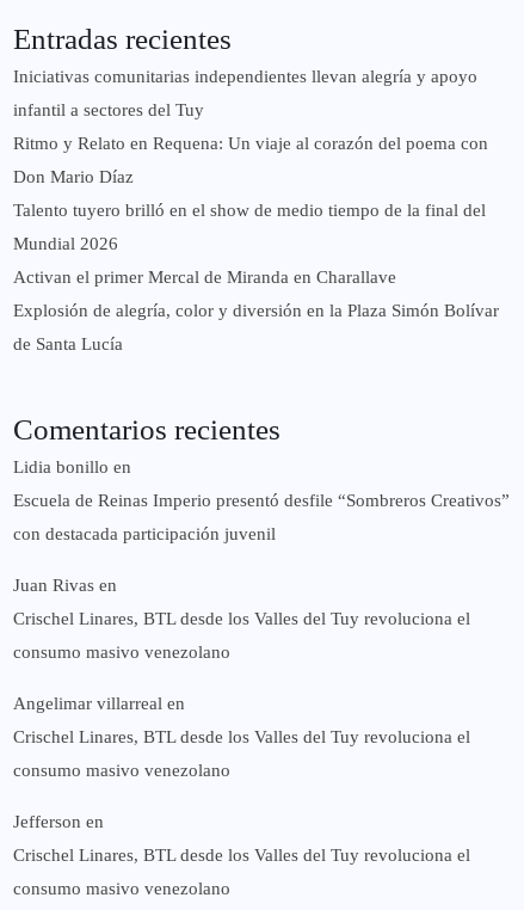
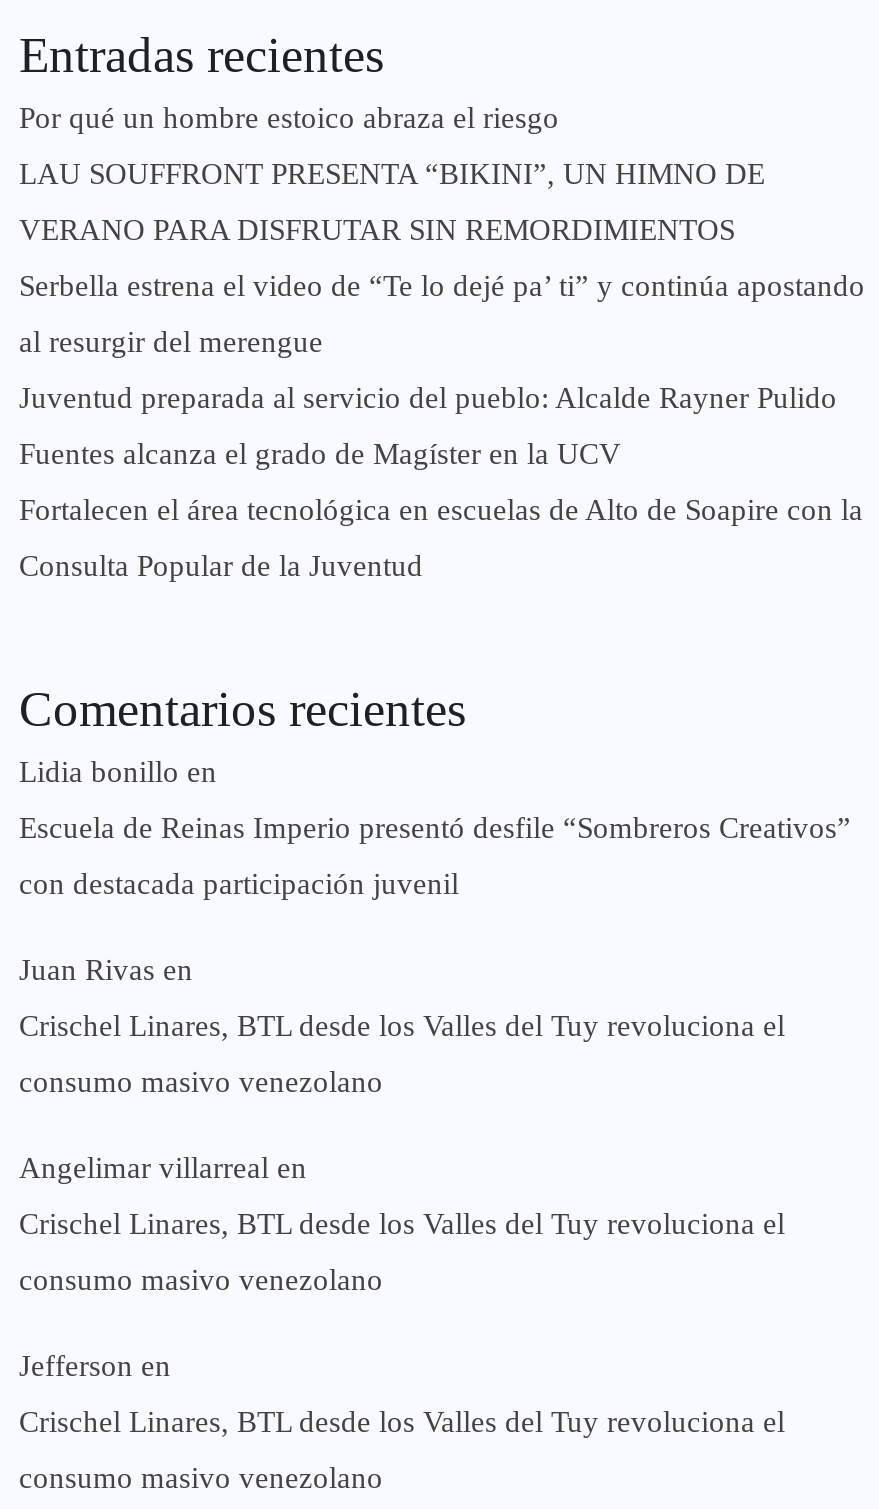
- Iniciativas comunitarias independientes llevan alegría y apoyo
+ Por qué un hombre estoico abraza el riesgo

- infantil a sectores del Tuy
+ LAU SOUFFRONT PRESENTA “BIKINI”, UN HIMNO DE

- Ritmo y Relato en Requena: Un viaje al corazón del poema con
+ VERANO PARA DISFRUTAR SIN REMORDIMIENTOS

- Don Mario Díaz
+ Serbella estrena el video de “Te lo dejé pa’ ti” y continúa apostando

- Talento tuyero brilló en el show de medio tiempo de la final del
+ al resurgir del merengue

- Mundial 2026
+ Juventud preparada al servicio del pueblo: Alcalde Rayner Pulido

- Activan el primer Mercal de Miranda en Charallave
+ Fuentes alcanza el grado de Magíster en la UCV

- Explosión de alegría, color y diversión en la Plaza Simón Bolívar
+ Fortalecen el área tecnológica en escuelas de Alto de Soapire con la

- de Santa Lucía
+ Consulta Popular de la Juventud
